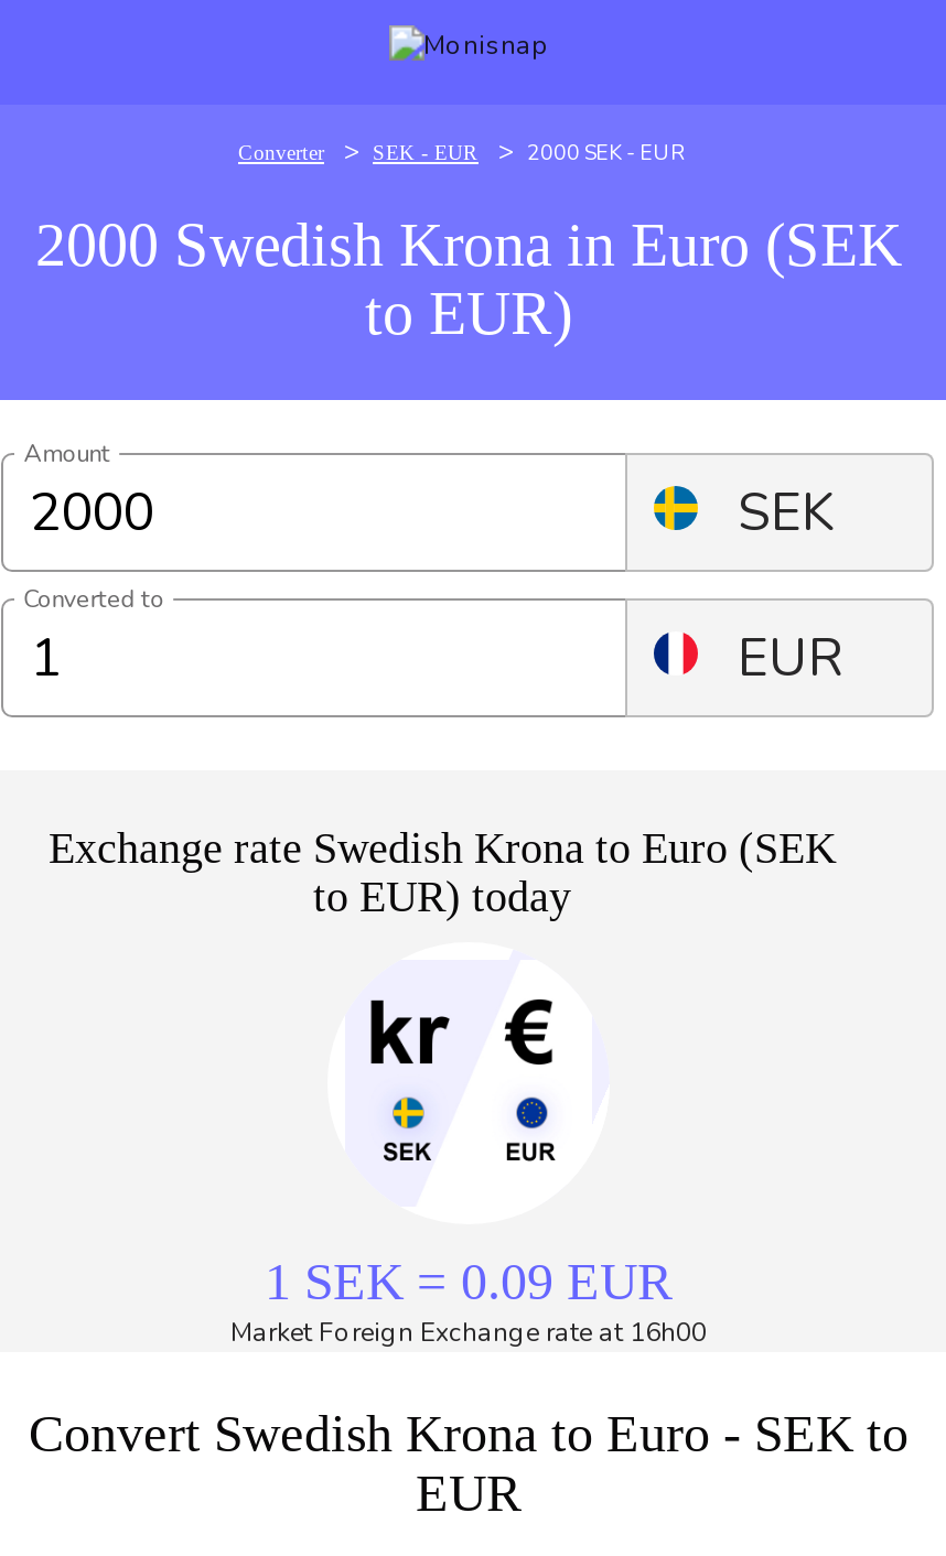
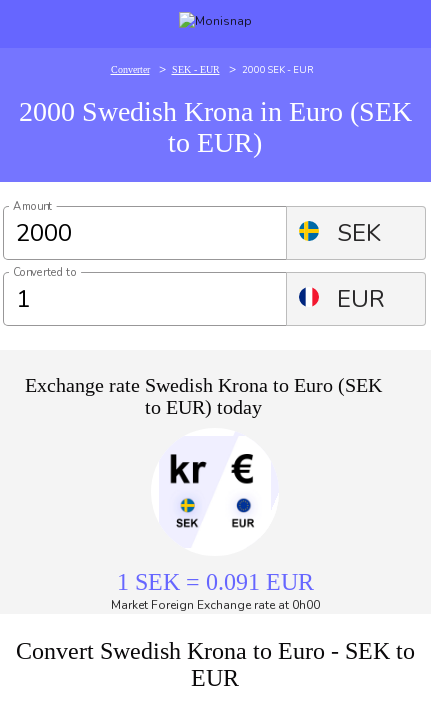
- 1 SEK = 0.09 EUR
+ 1 SEK = 0.091 EUR

- Market Foreign Exchange rate at 16h00
+ Market Foreign Exchange rate at 0h00
